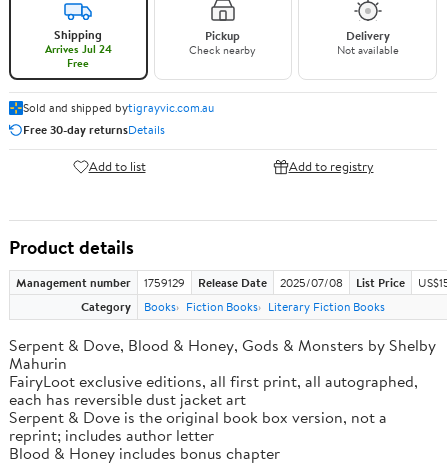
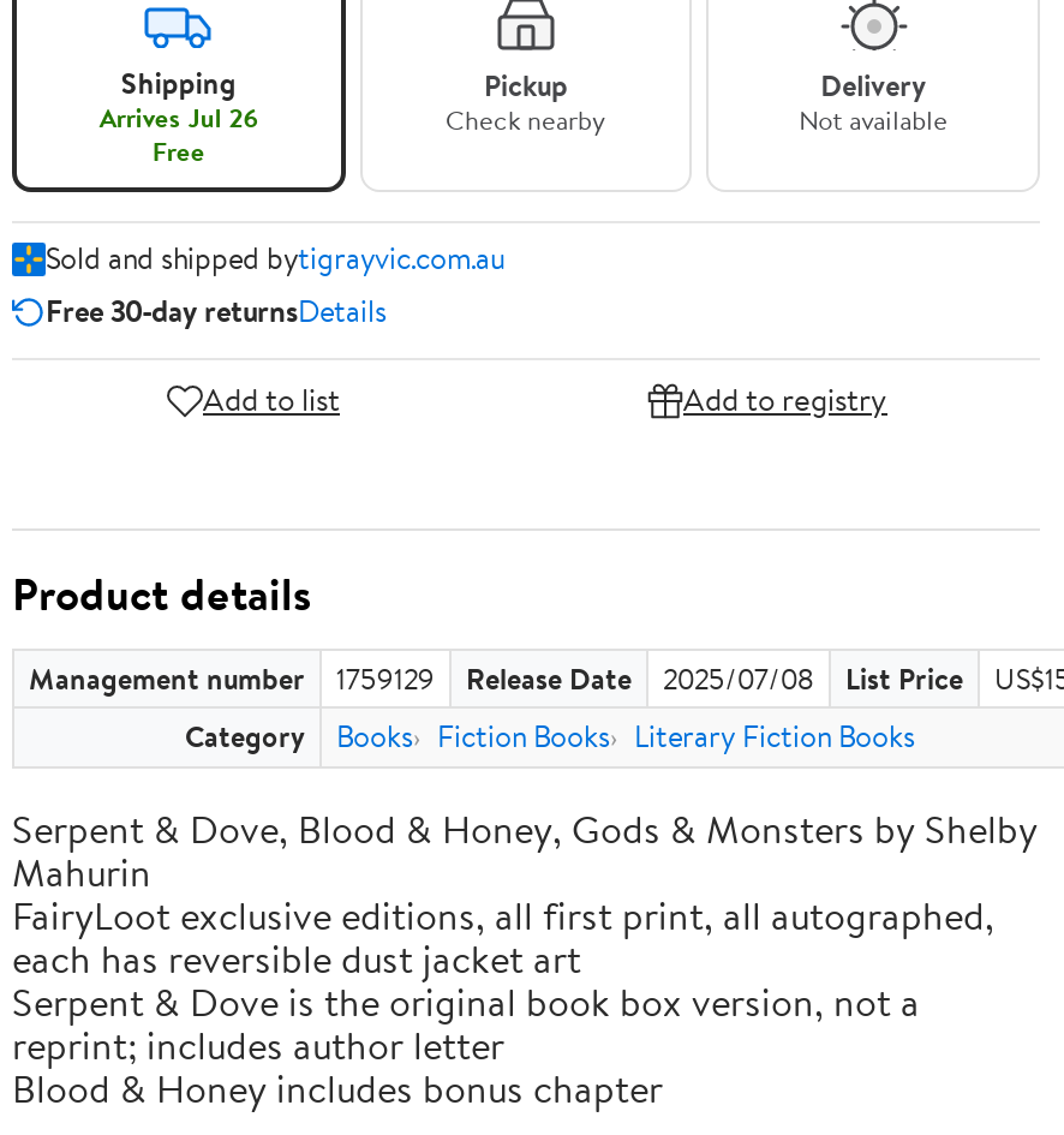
- Arrives Jul 24
+ Arrives Jul 26
